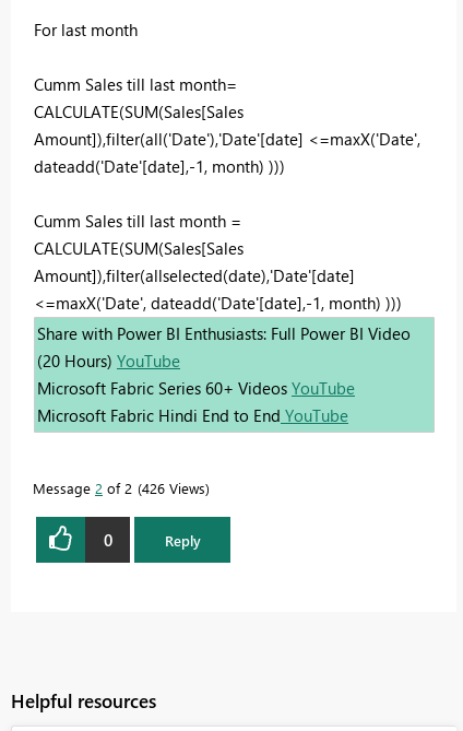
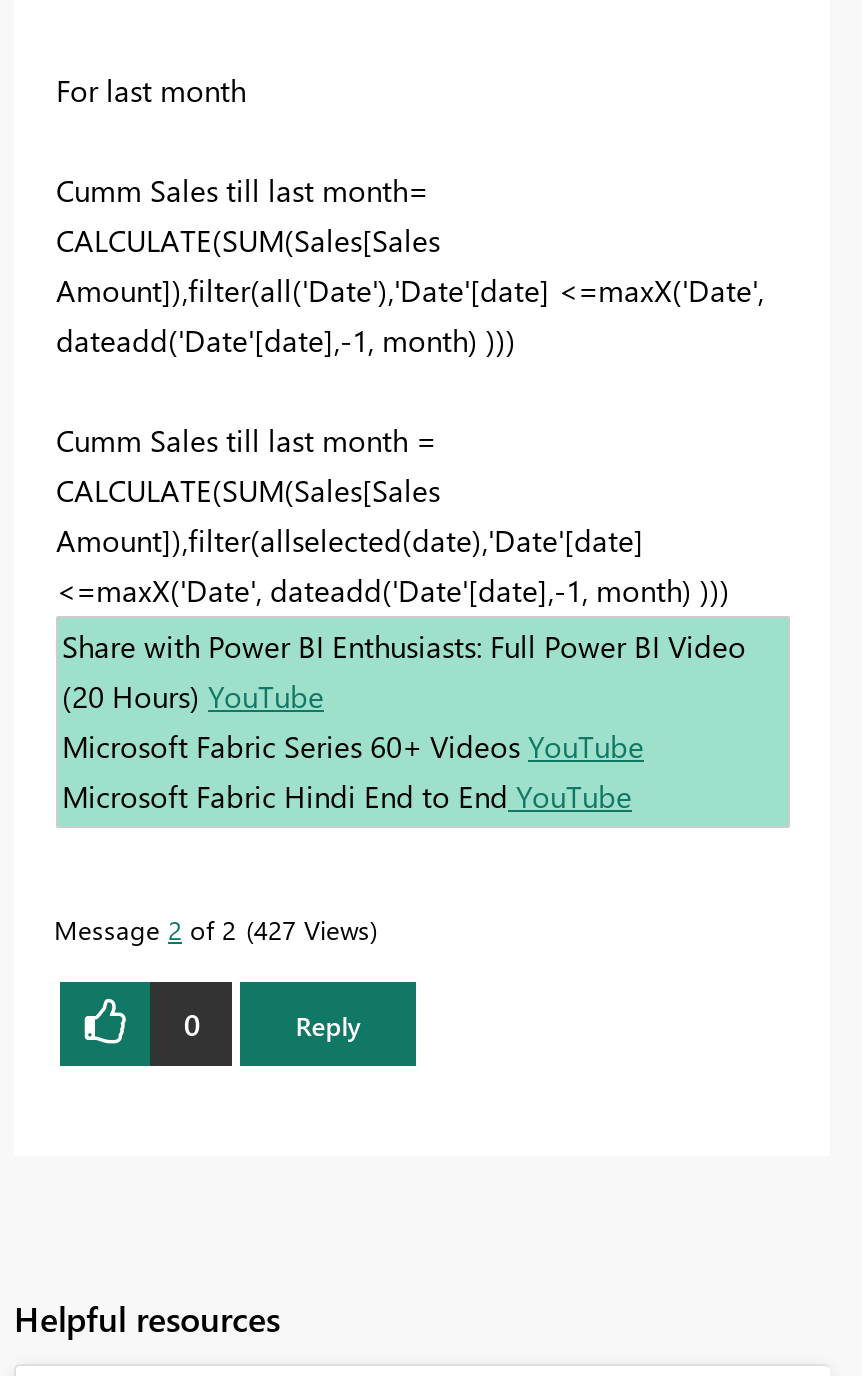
- Message 2 of 2 426 Views
+ Message 2 of 2 427 Views
